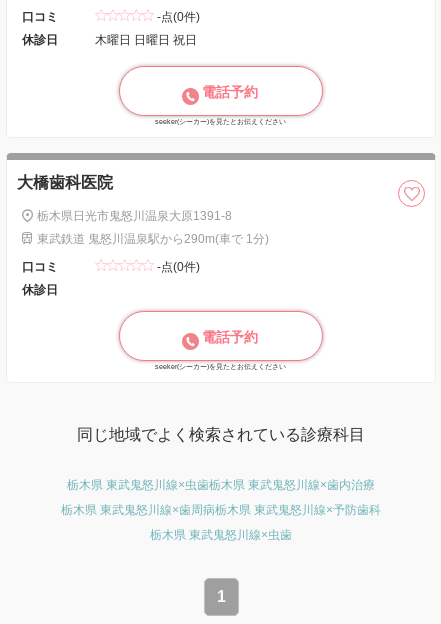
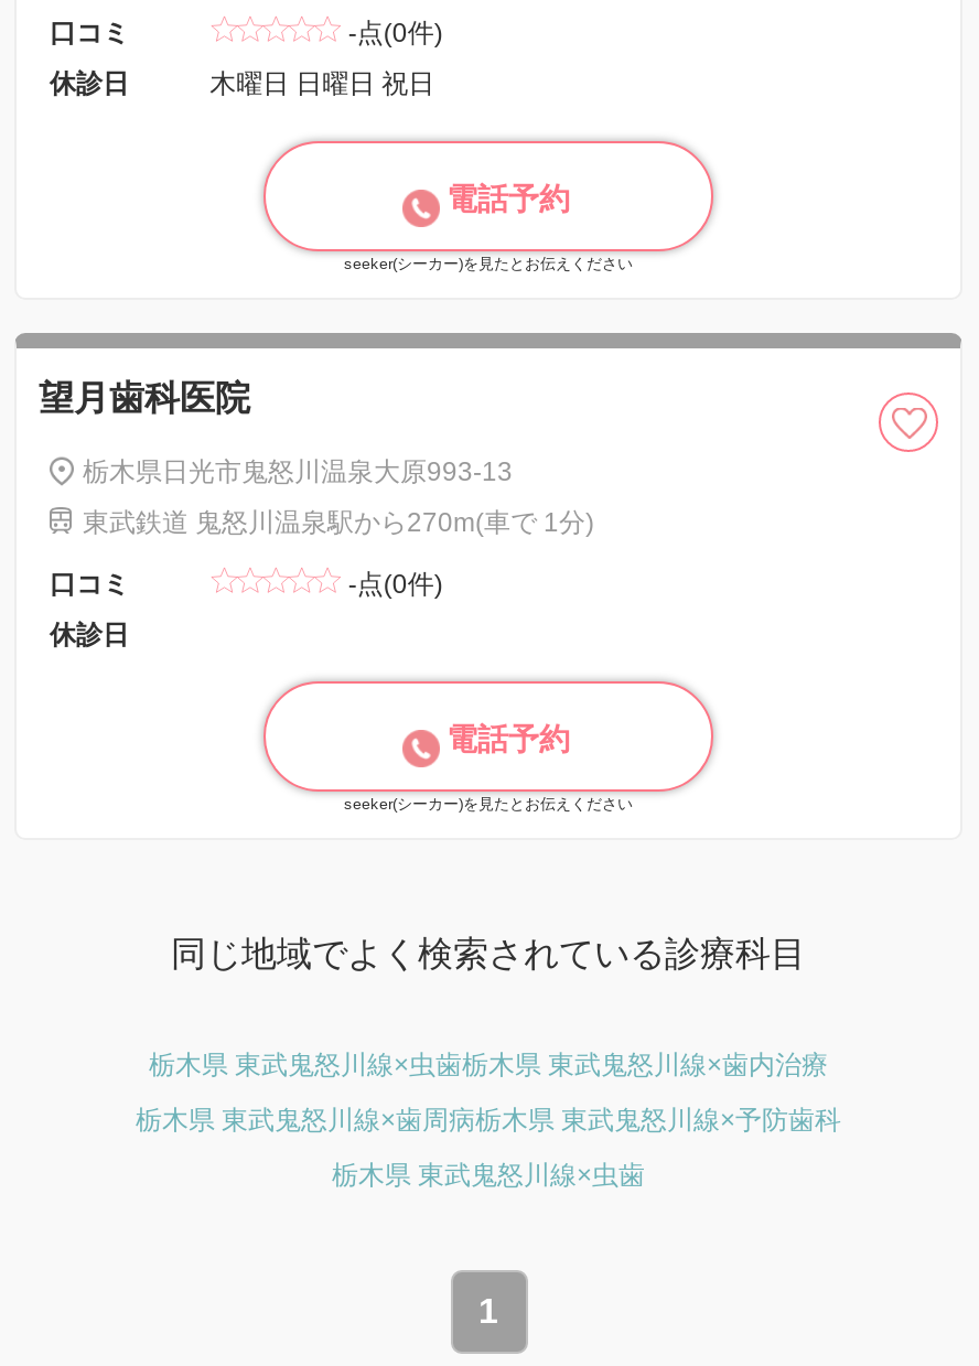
- 大橋歯科医院
+ 望月歯科医院

- 栃木県日光市鬼怒川温泉大原1391-8
+ 栃木県日光市鬼怒川温泉大原993-13

- 東武鉄道 鬼怒川温泉駅から290m(車で 1分)
+ 東武鉄道 鬼怒川温泉駅から270m(車で 1分)
